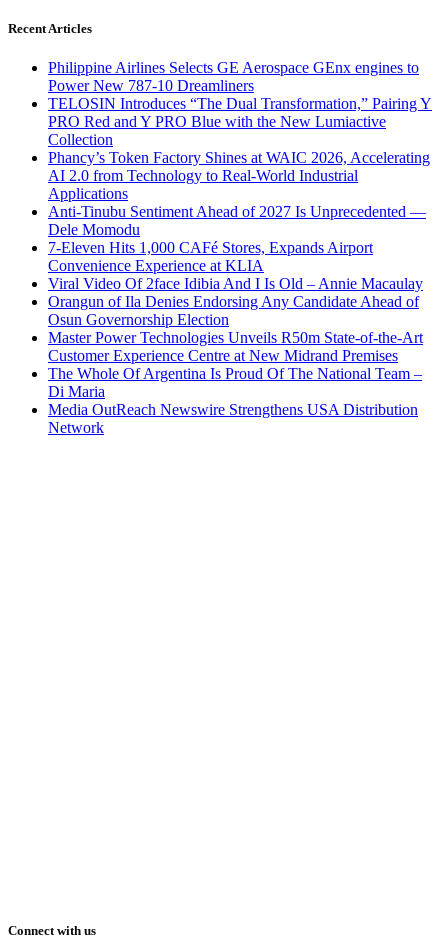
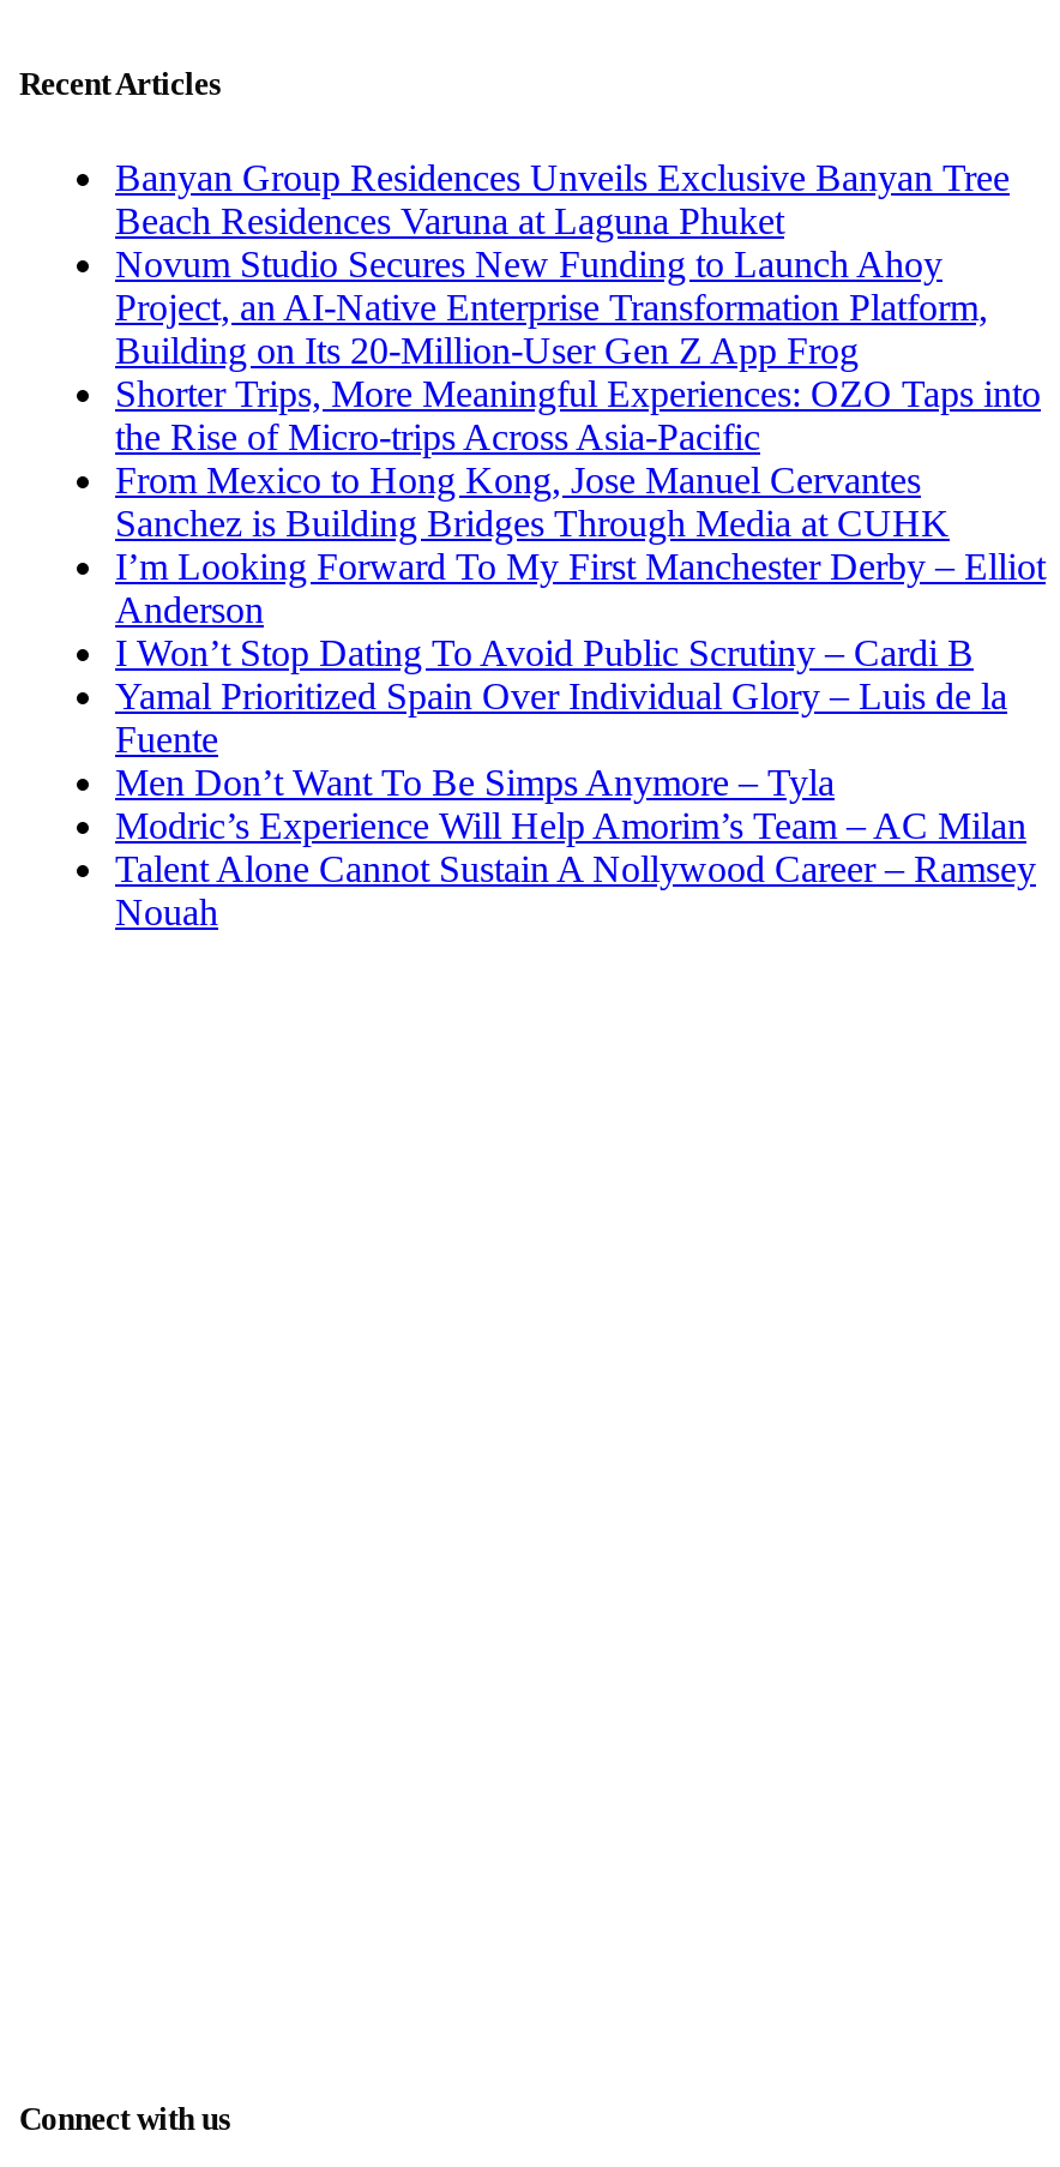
- Philippine Airlines Selects GE Aerospace GEnx engines to
- Power New 787-10 Dreamliners
- TELOSIN Introduces “The Dual Transformation,” Pairing Y
- PRO Red and Y PRO Blue with the New Lumiactive
- Collection
- Phancy’s Token Factory Shines at WAIC 2026, Accelerating
- AI 2.0 from Technology to Real-World Industrial
- Applications
- Anti-Tinubu Sentiment Ahead of 2027 Is Unprecedented —
- Dele Momodu
- 7-Eleven Hits 1,000 CAFé Stores, Expands Airport
- Convenience Experience at KLIA
- Viral Video Of 2face Idibia And I Is Old – Annie Macaulay
- Orangun of Ila Denies Endorsing Any Candidate Ahead of
- Osun Governorship Election
- Master Power Technologies Unveils R50m State-of-the-Art
- Customer Experience Centre at New Midrand Premises
- The Whole Of Argentina Is Proud Of The National Team –
- Di Maria
- Media OutReach Newswire Strengthens USA Distribution
- Network
+ Banyan Group Residences Unveils Exclusive Banyan Tree
+ Beach Residences Varuna at Laguna Phuket
+ Novum Studio Secures New Funding to Launch Ahoy
+ Project, an AI-Native Enterprise Transformation Platform,
+ Building on Its 20-Million-User Gen Z App Frog
+ Shorter Trips, More Meaningful Experiences: OZO Taps into
+ the Rise of Micro-trips Across Asia-Pacific
+ From Mexico to Hong Kong, Jose Manuel Cervantes
+ Sanchez is Building Bridges Through Media at CUHK
+ I’m Looking Forward To My First Manchester Derby – Elliot
+ Anderson
+ I Won’t Stop Dating To Avoid Public Scrutiny – Cardi B
+ Yamal Prioritized Spain Over Individual Glory – Luis de la
+ Fuente
+ Men Don’t Want To Be Simps Anymore – Tyla
+ Modric’s Experience Will Help Amorim’s Team – AC Milan
+ Talent Alone Cannot Sustain A Nollywood Career – Ramsey
+ Nouah
